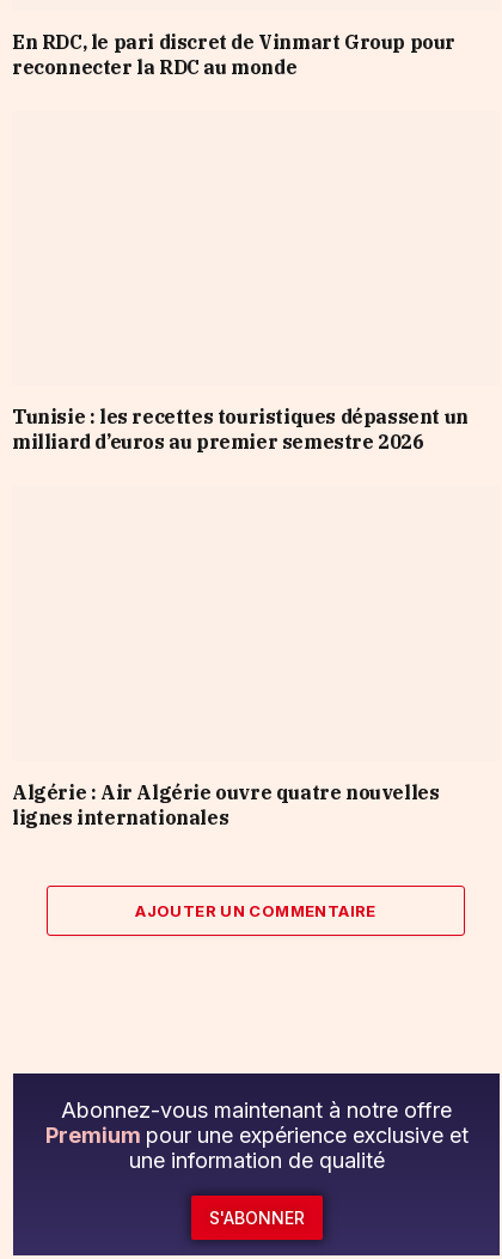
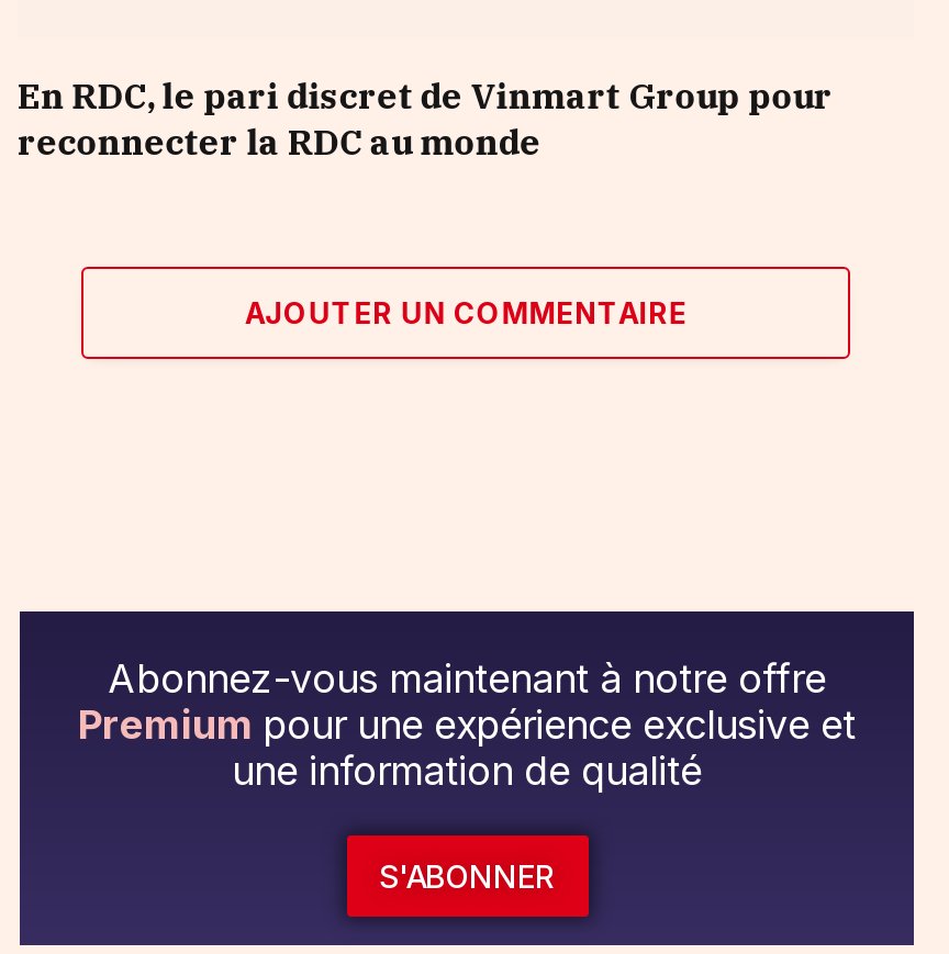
- Tunisie : les recettes touristiques dépassent un
- milliard d’euros au premier semestre 2026

- Algérie : Air Algérie ouvre quatre nouvelles
- lignes internationales
